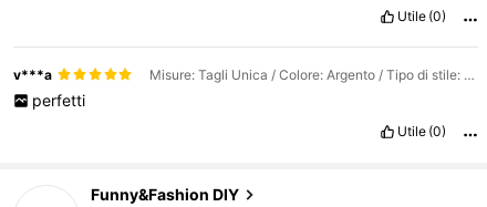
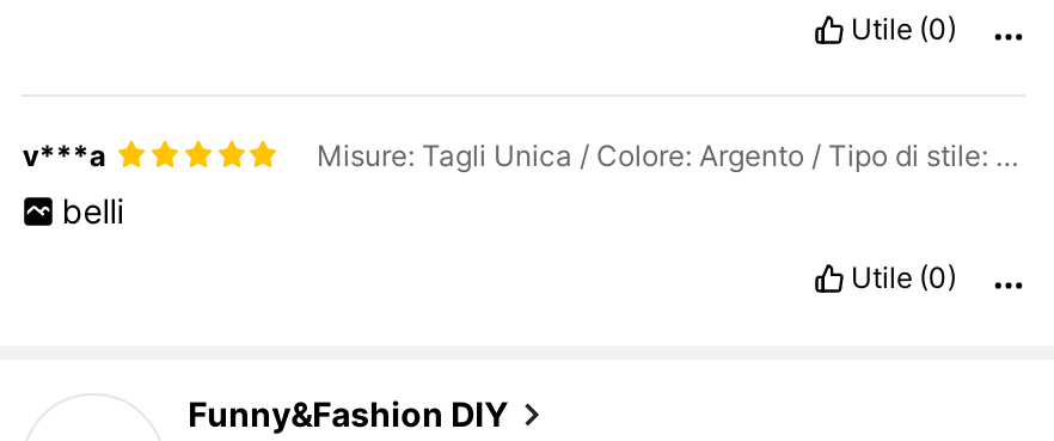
- perfetti
+ belli
